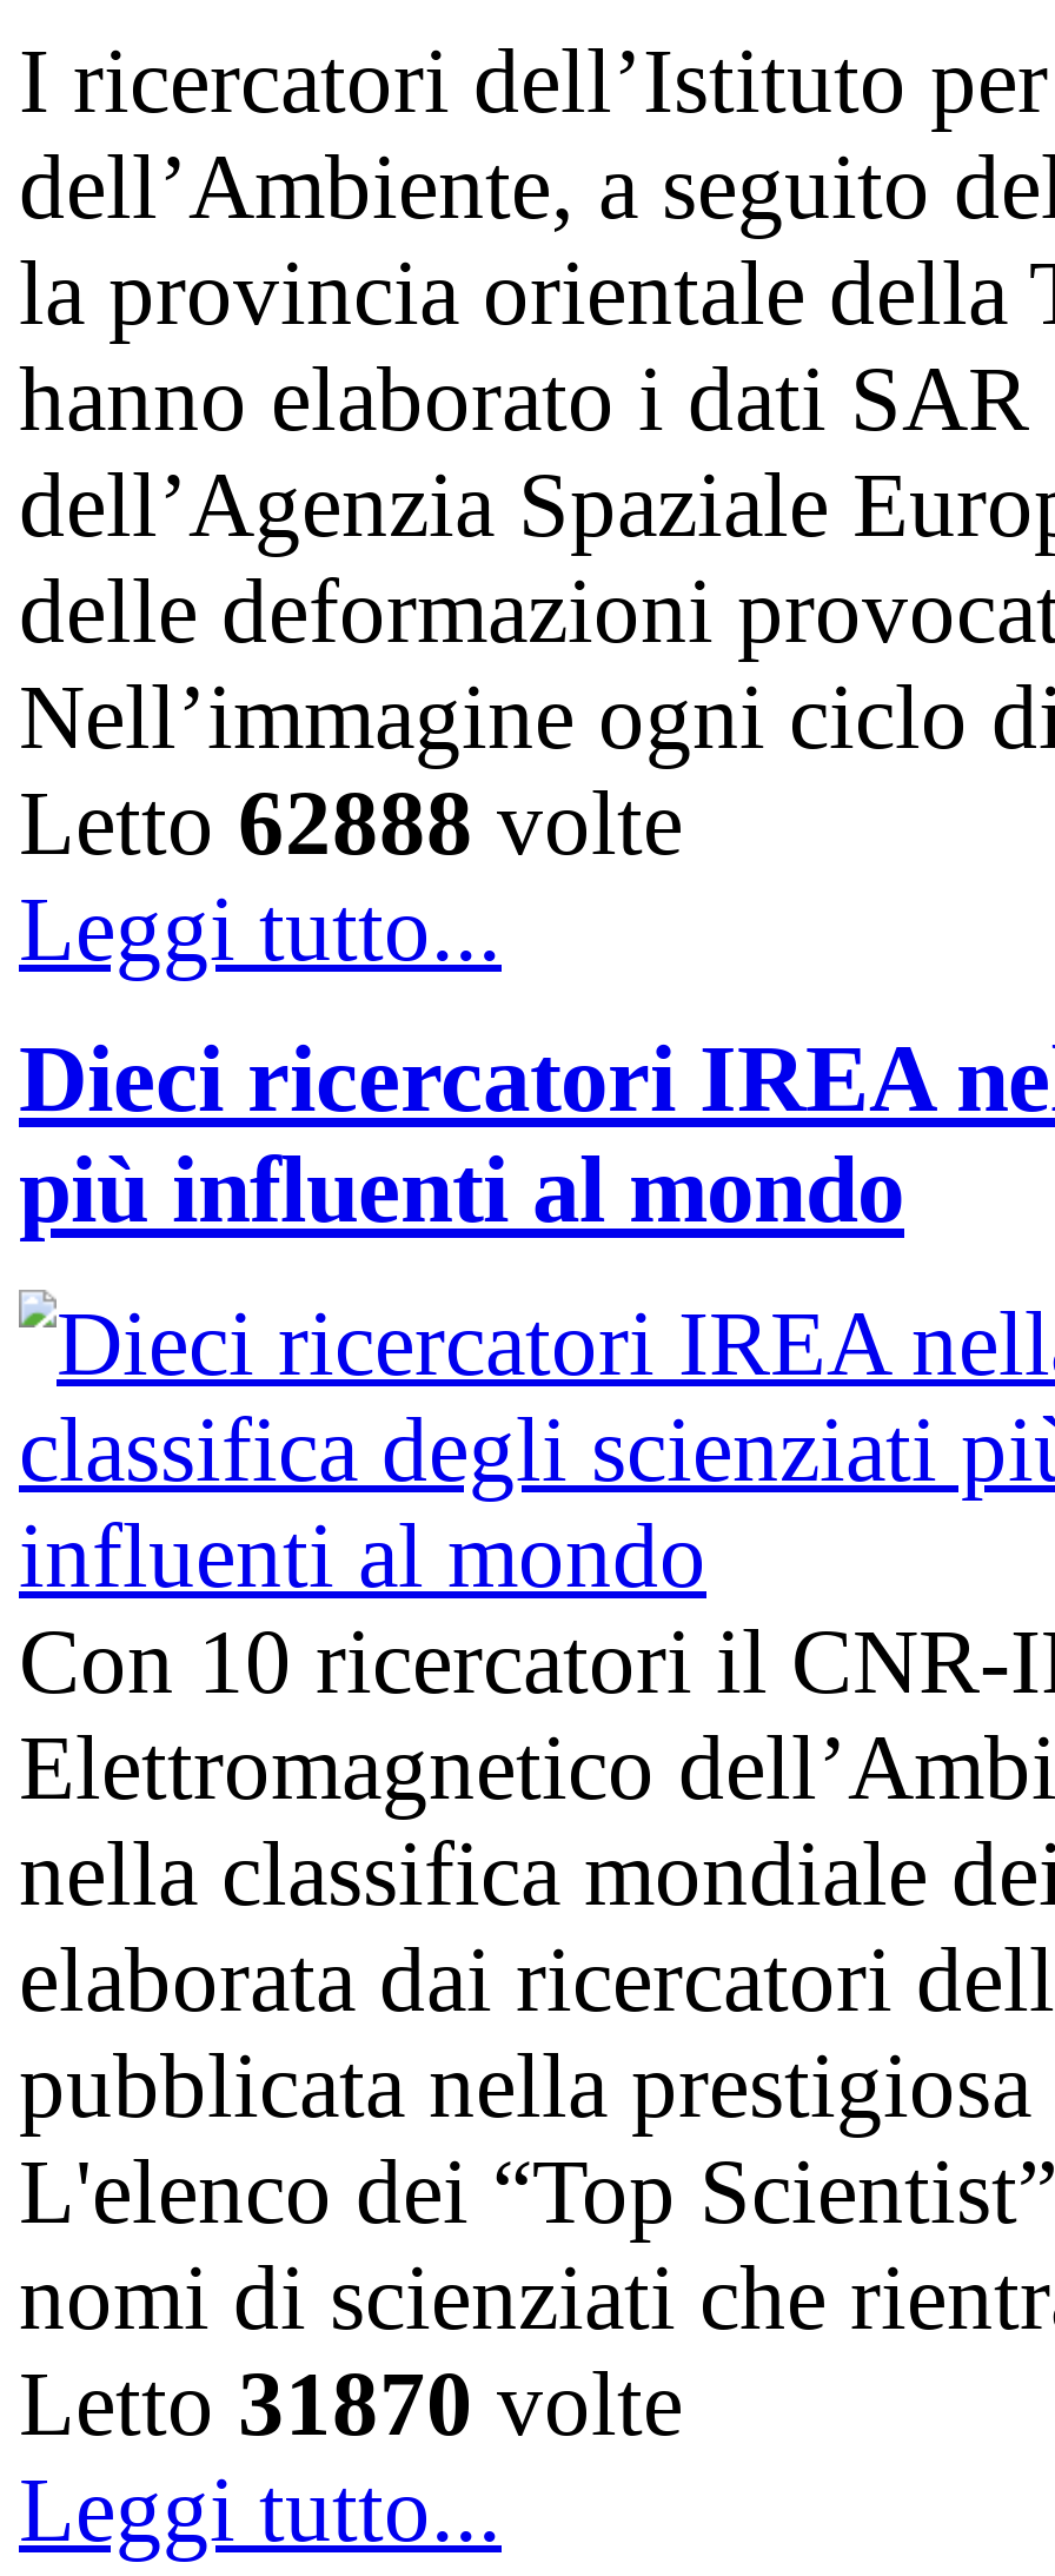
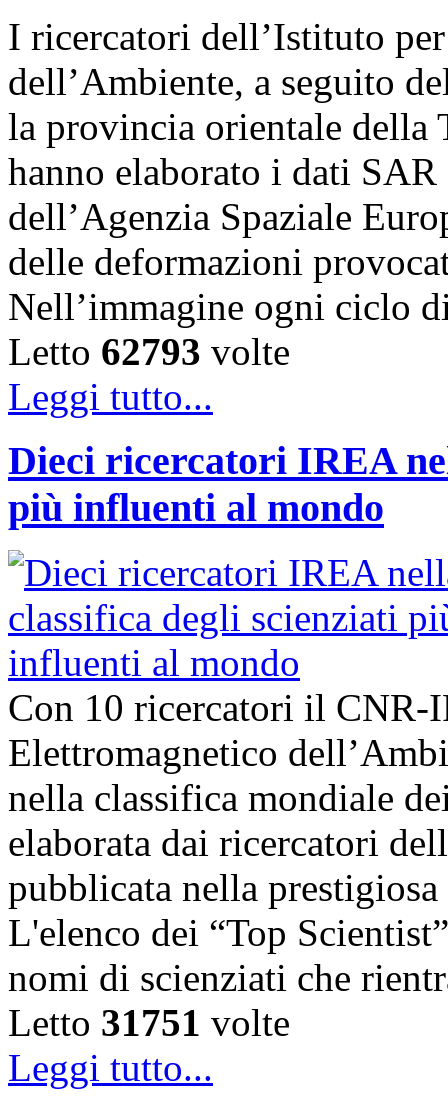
- Letto 62888 volte
+ Letto 62793 volte

- Letto 31870 volte
+ Letto 31751 volte
